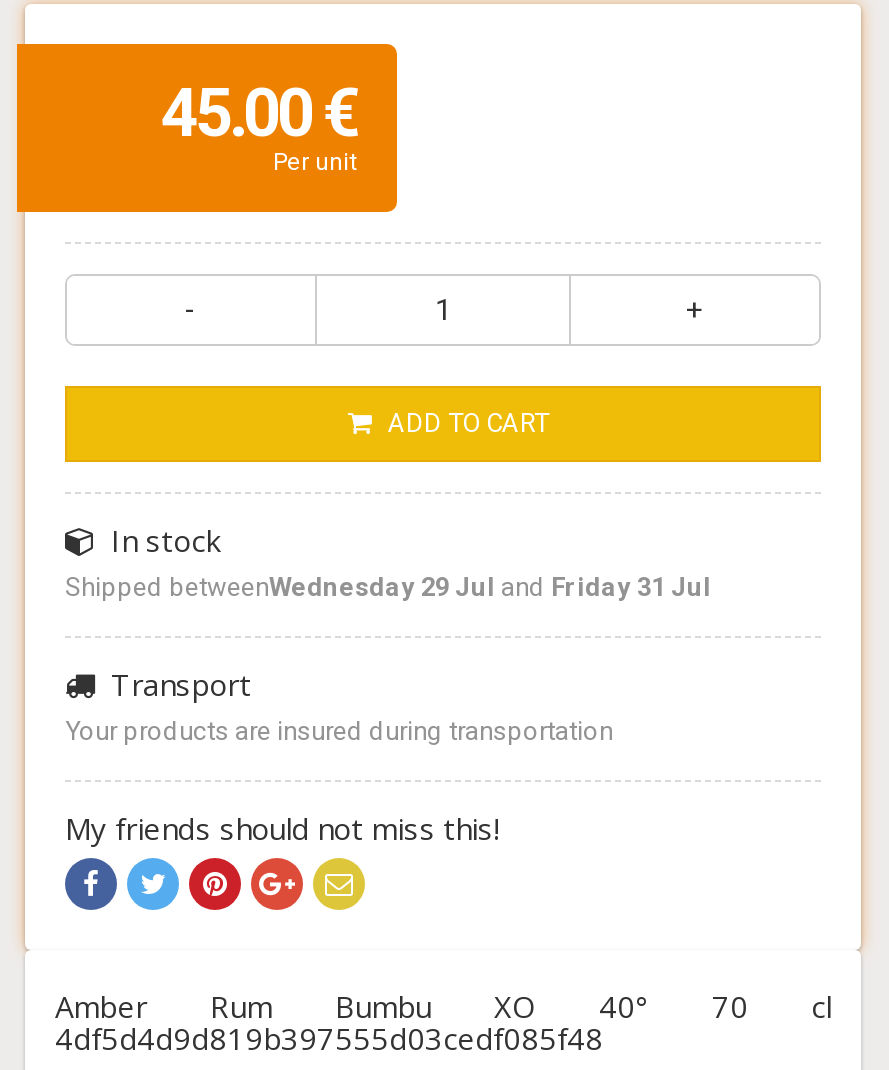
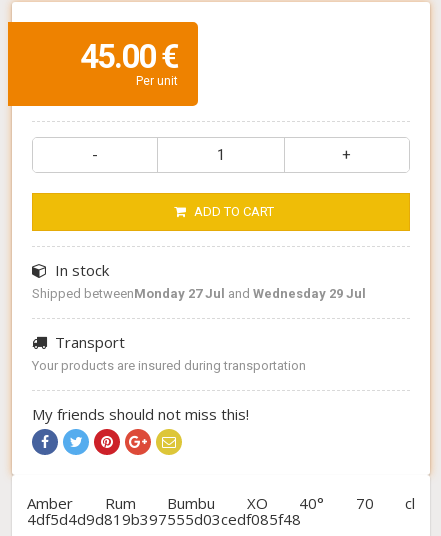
- Shipped betweenWednesday 29 Jul and Friday 31 Jul
+ Shipped betweenMonday 27 Jul and Wednesday 29 Jul
